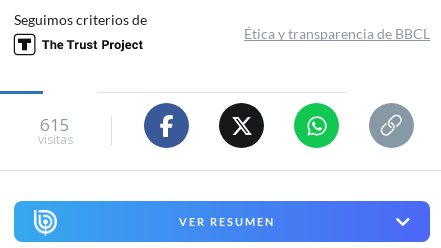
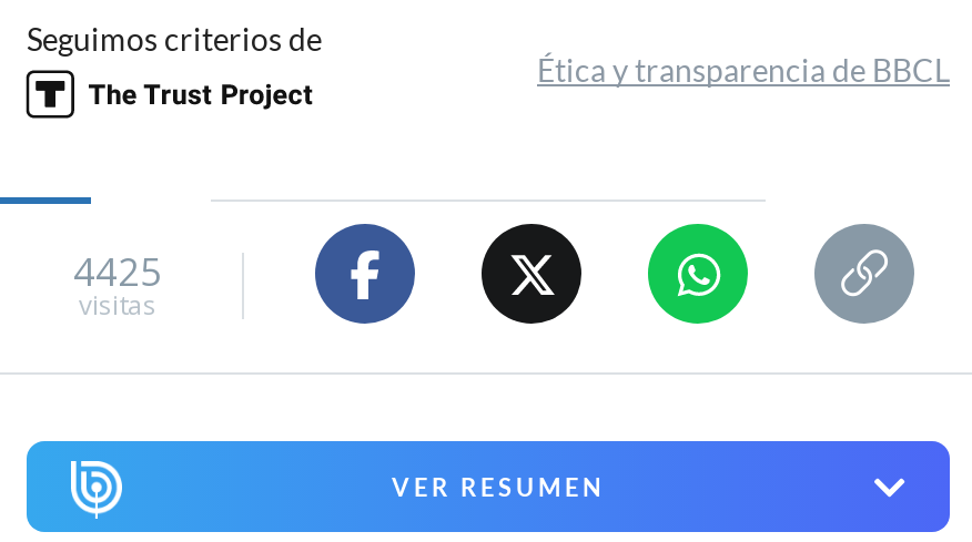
- 615
+ 4425
